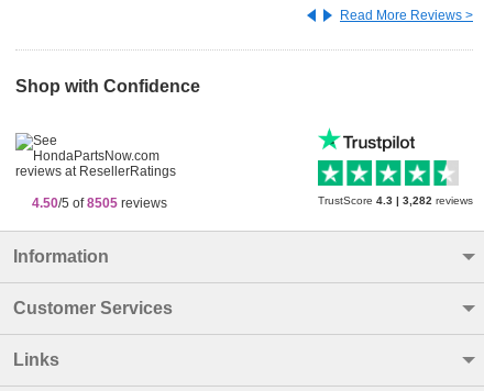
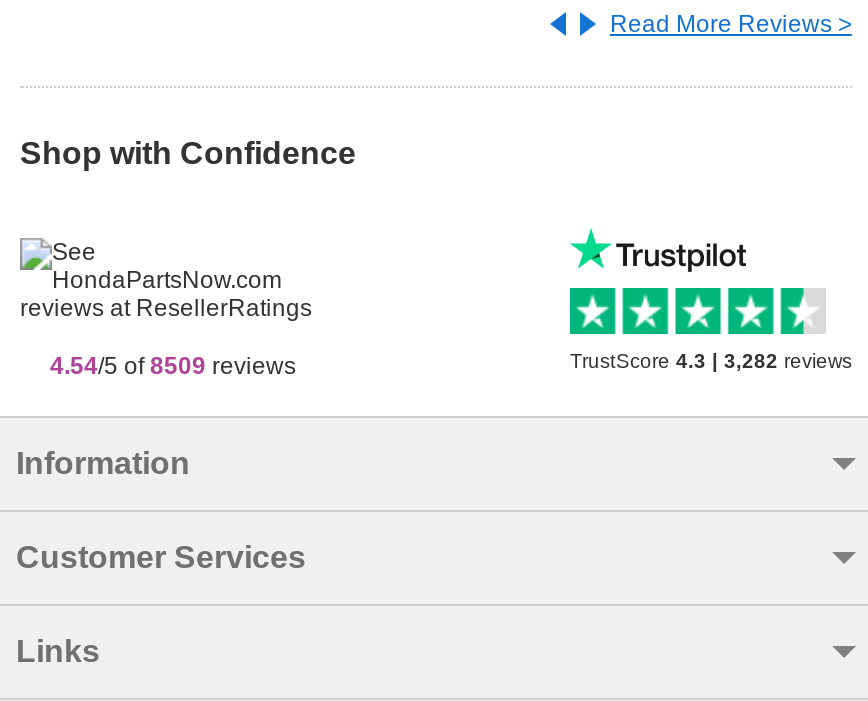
- 4.50/5 of 8505 reviews
+ 4.54/5 of 8509 reviews
